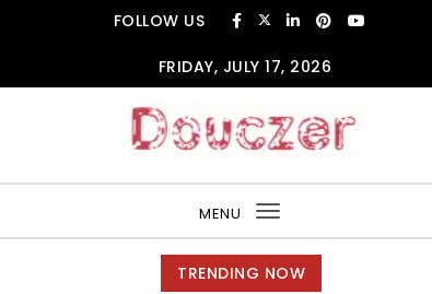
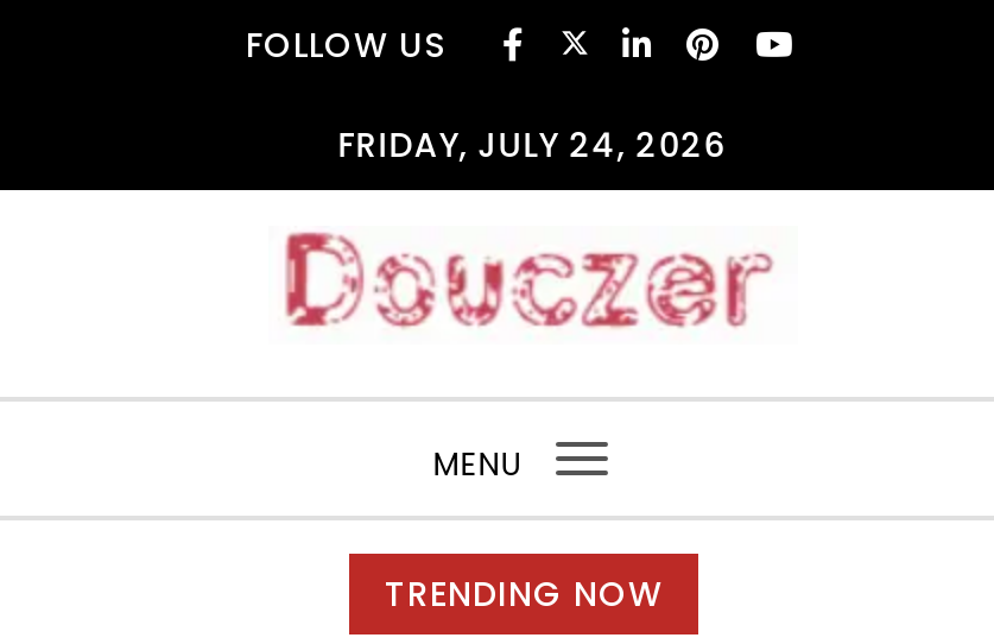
- FRIDAY, JULY 17, 2026
+ FRIDAY, JULY 24, 2026
